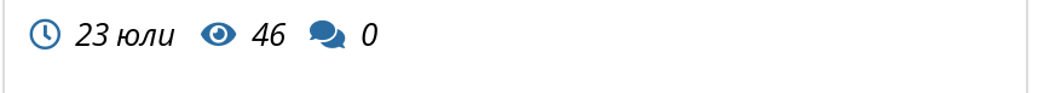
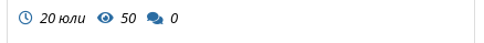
- 23 юли
- 46
+ 20 юли
+ 50
